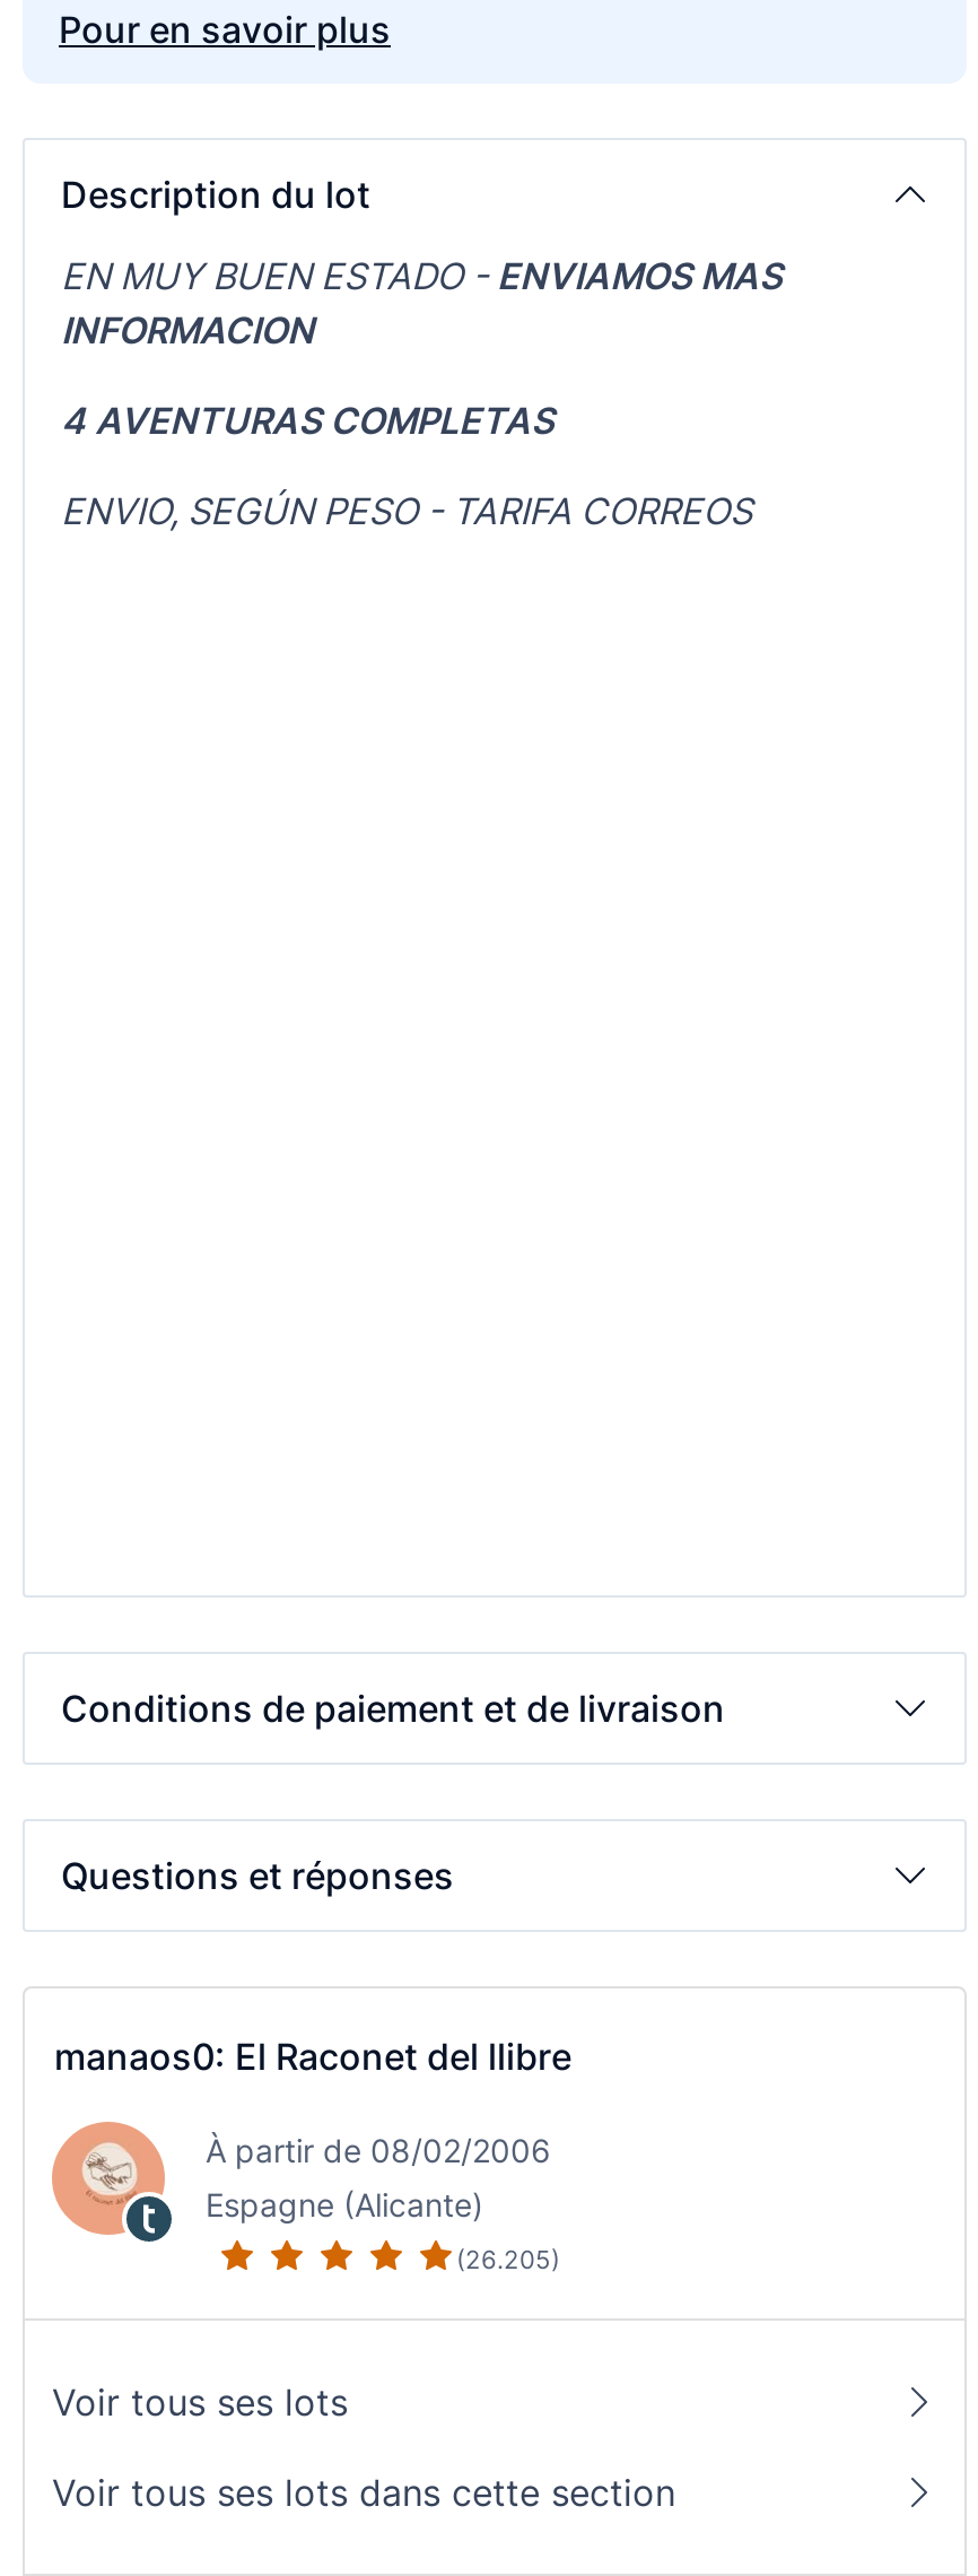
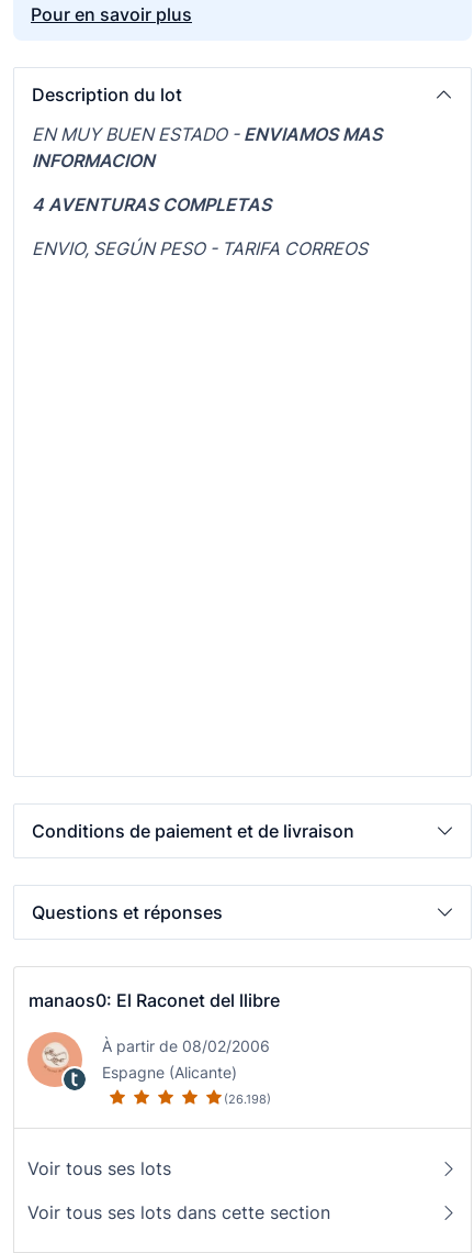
- (26.205)
+ (26.198)
